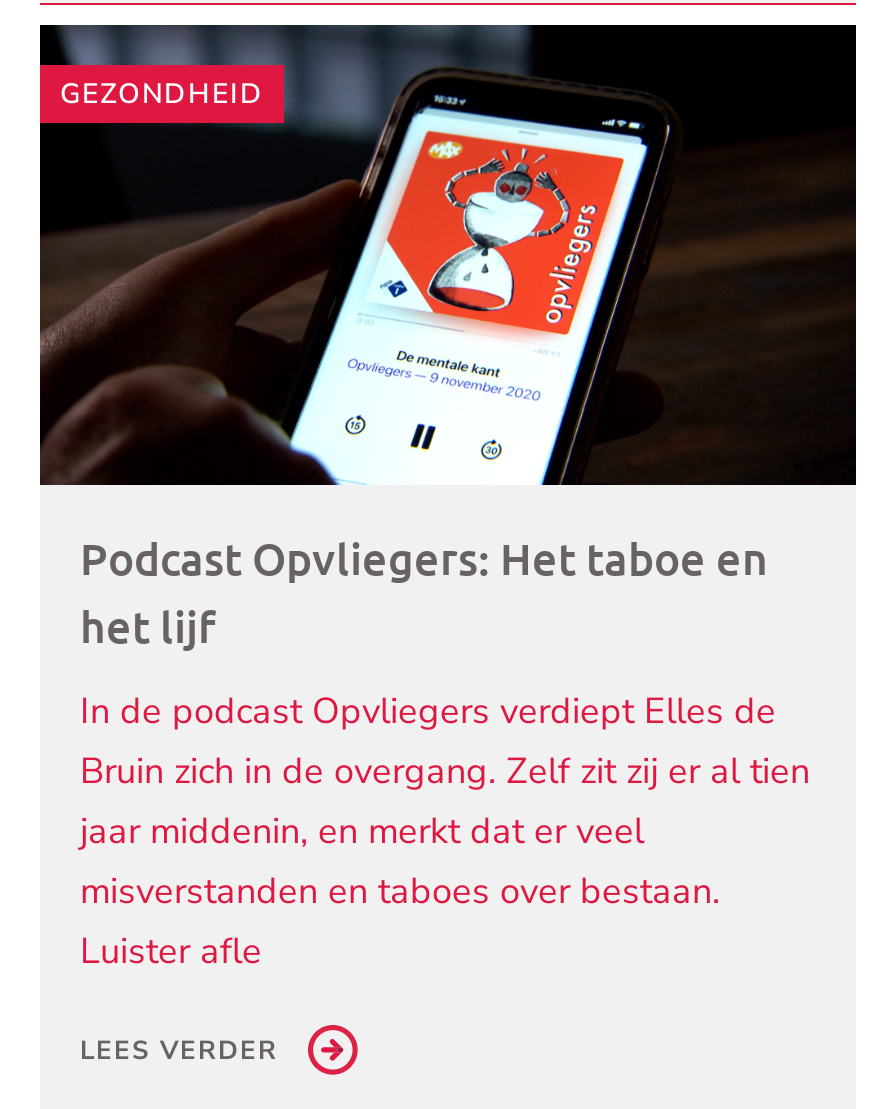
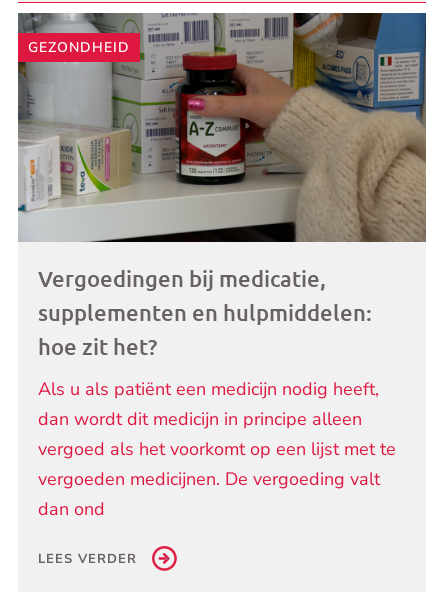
- [image]
- Podcast Opvliegers: Het taboe en
- het lijf
+ [image]
+ Vergoedingen bij medicatie,
+ supplementen en hulpmiddelen:
+ hoe zit het?

- In de podcast Opvliegers verdiept Elles de
- Bruin zich in de overgang. Zelf zit zij er al tien
- jaar middenin, en merkt dat er veel
- misverstanden en taboes over bestaan.
- Luister afle
+ Als u als patiënt een medicijn nodig heeft,
+ dan wordt dit medicijn in principe alleen
+ vergoed als het voorkomt op een lijst met te
+ vergoeden medicijnen. De vergoeding valt
+ dan ond
